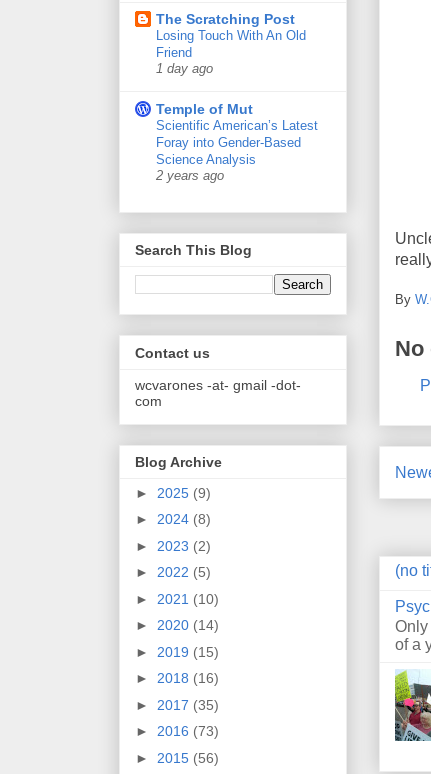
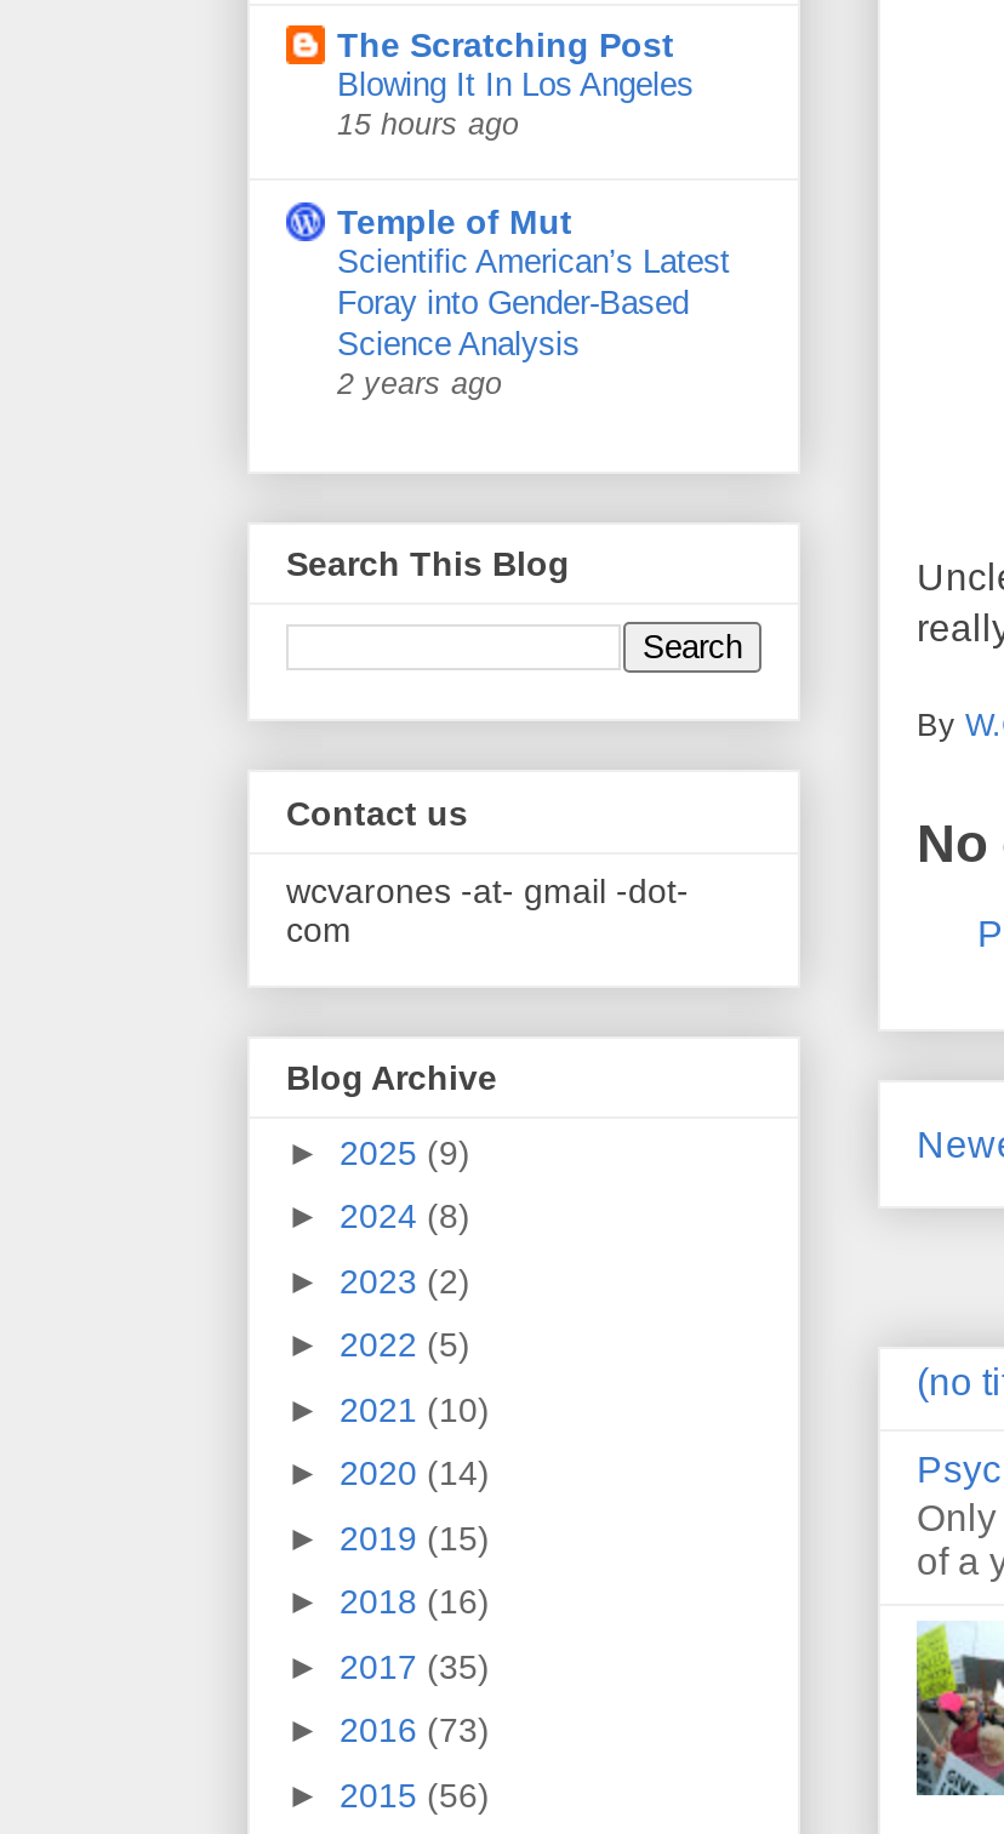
- Losing Touch With An Old
- Friend
- 1 day ago
+ Blowing It In Los Angeles
+ 15 hours ago

- [image]
+ [image]
